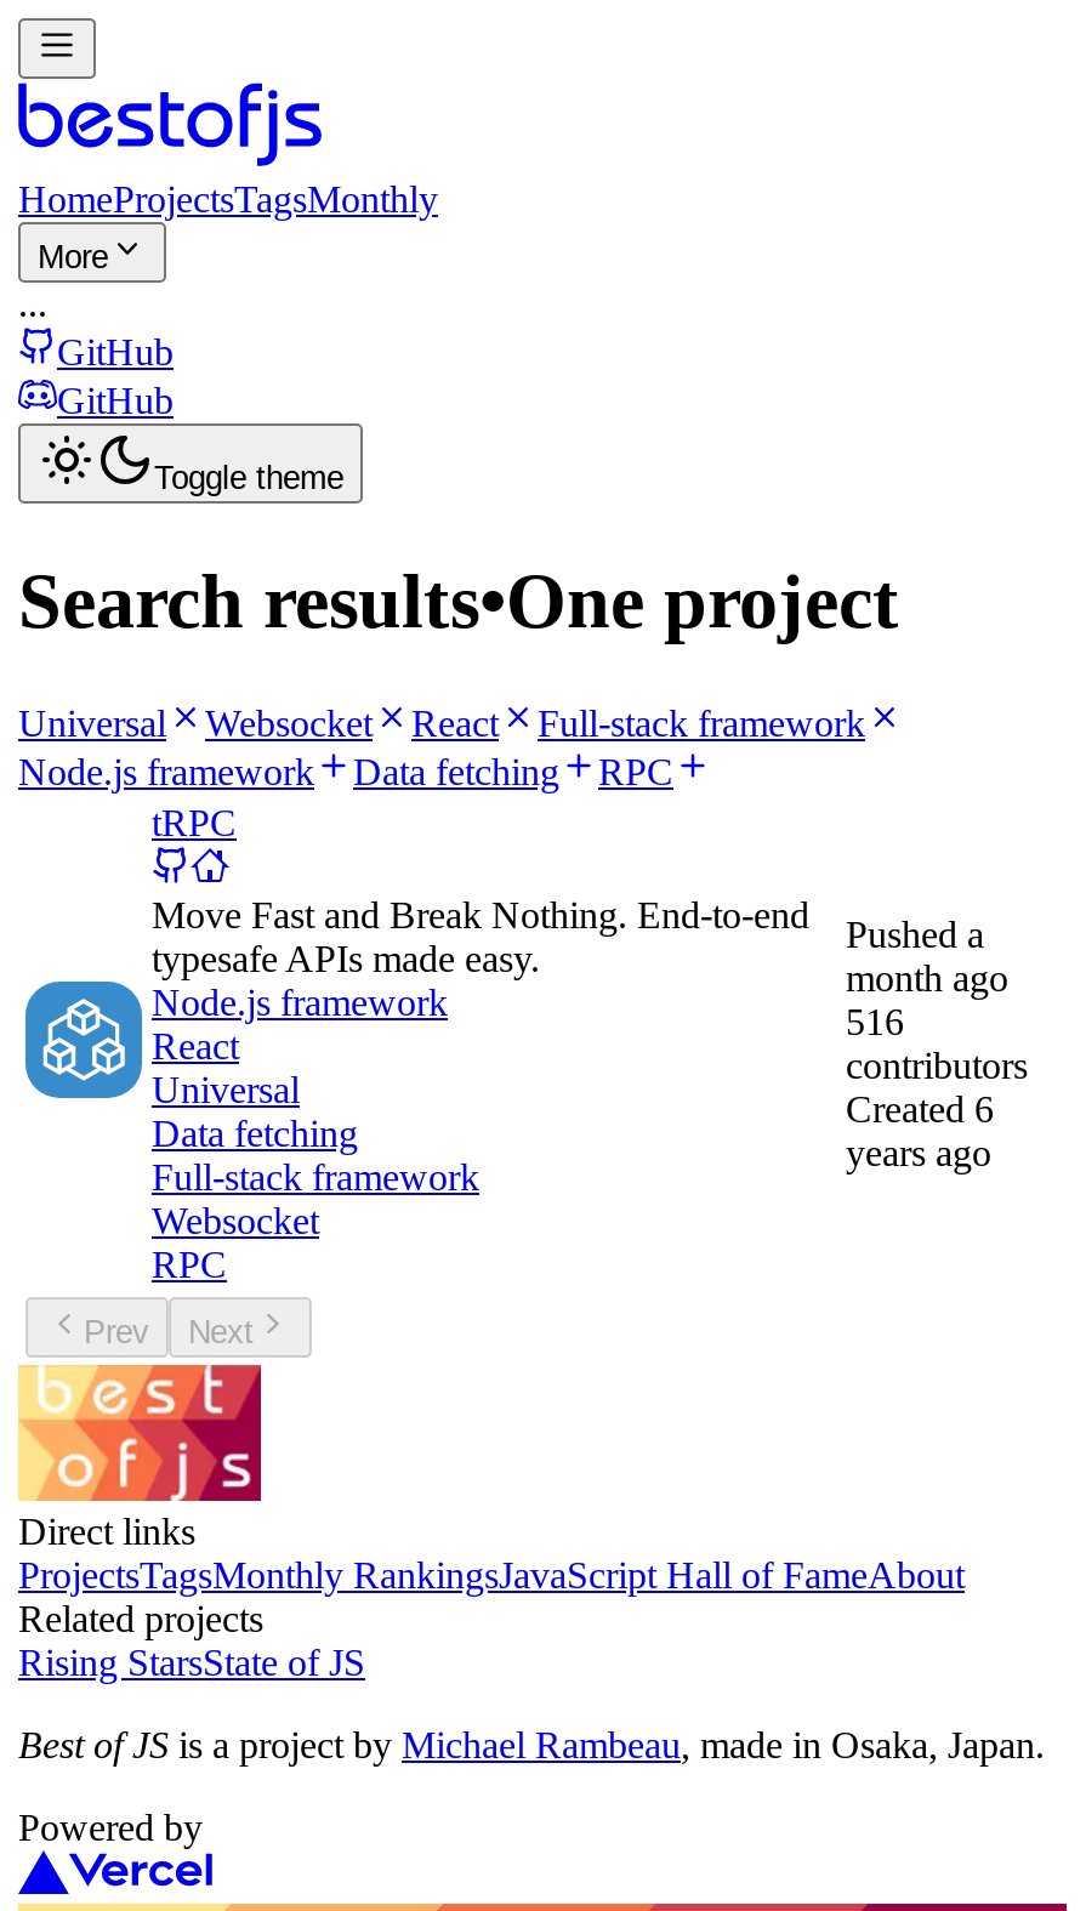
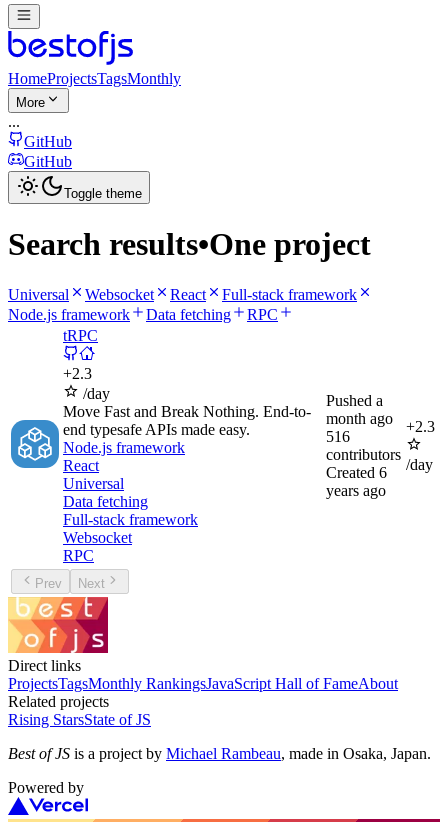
- Move Fast and Break Nothing. End-to-end
- typesafe APIs made easy.
+ +2.3
+ /day
+ Move Fast and Break Nothing. End-to-
+ end typesafe APIs made easy.

+ +2.3
+ /day
